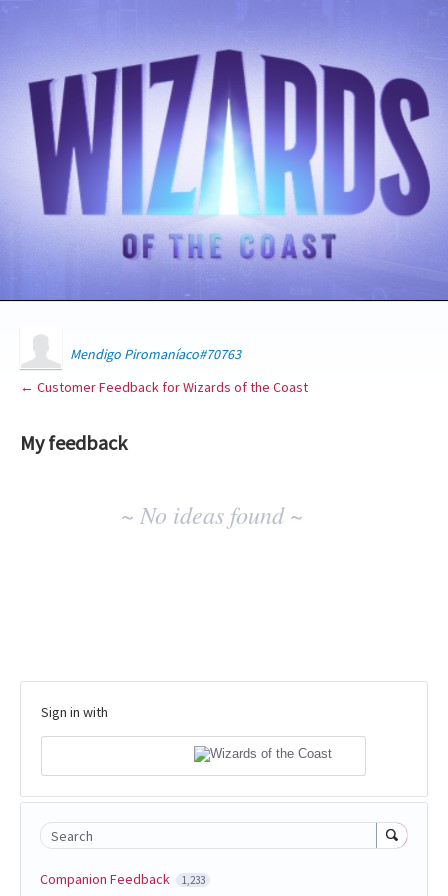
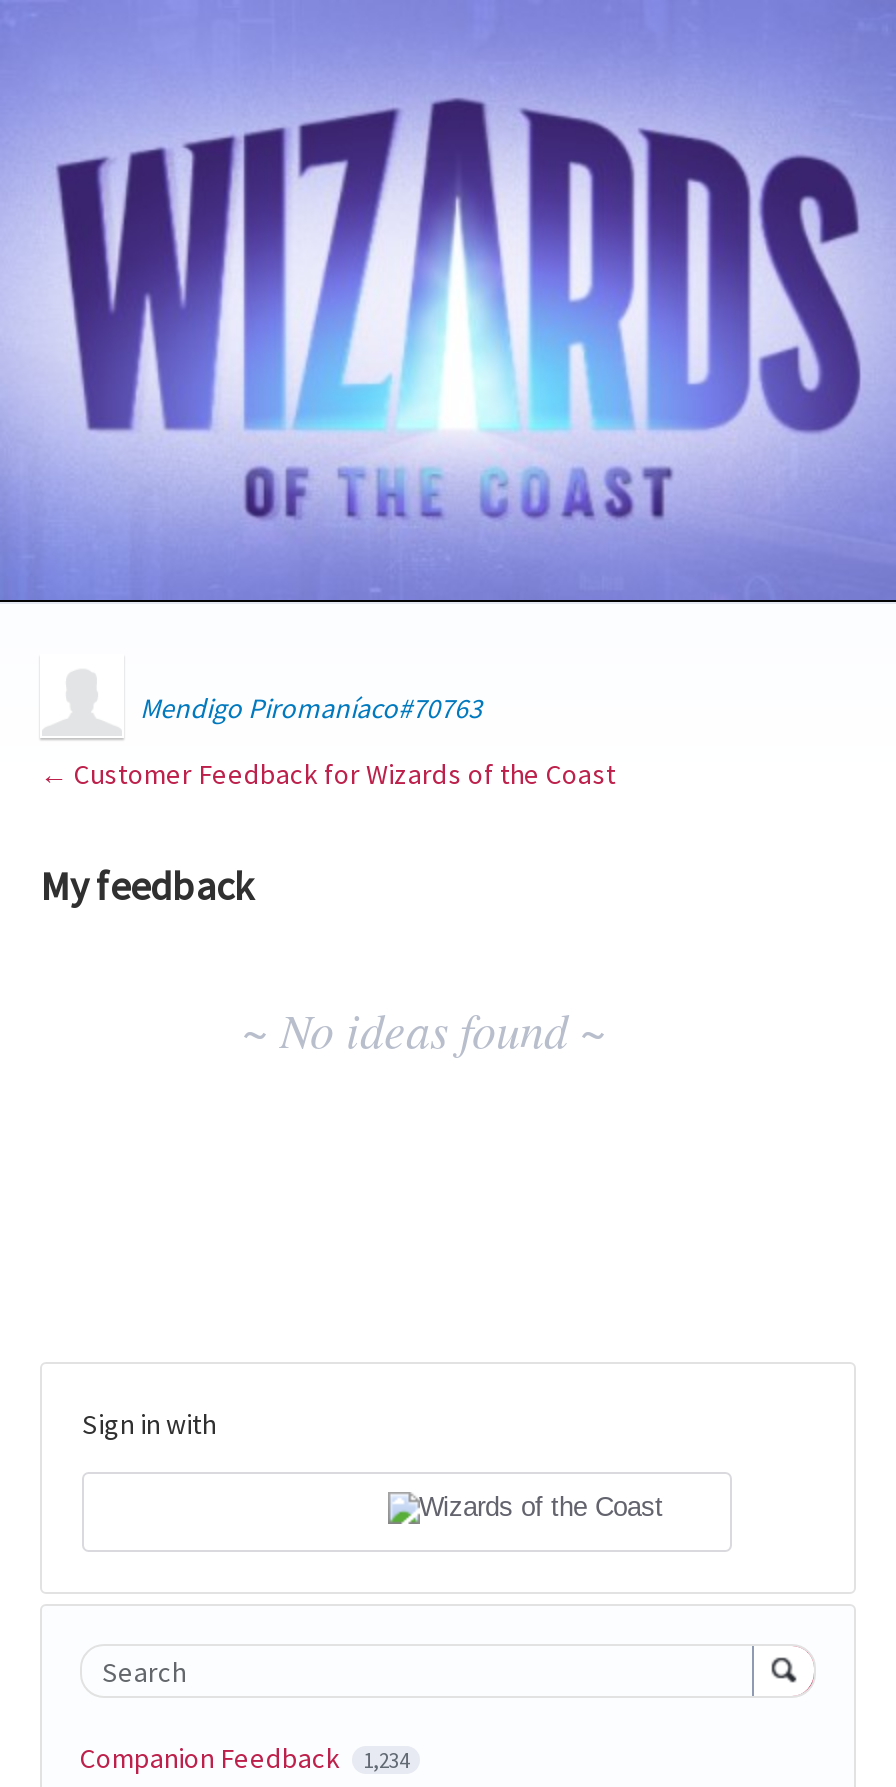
- Companion Feedback 1,233
+ Companion Feedback 1,234
